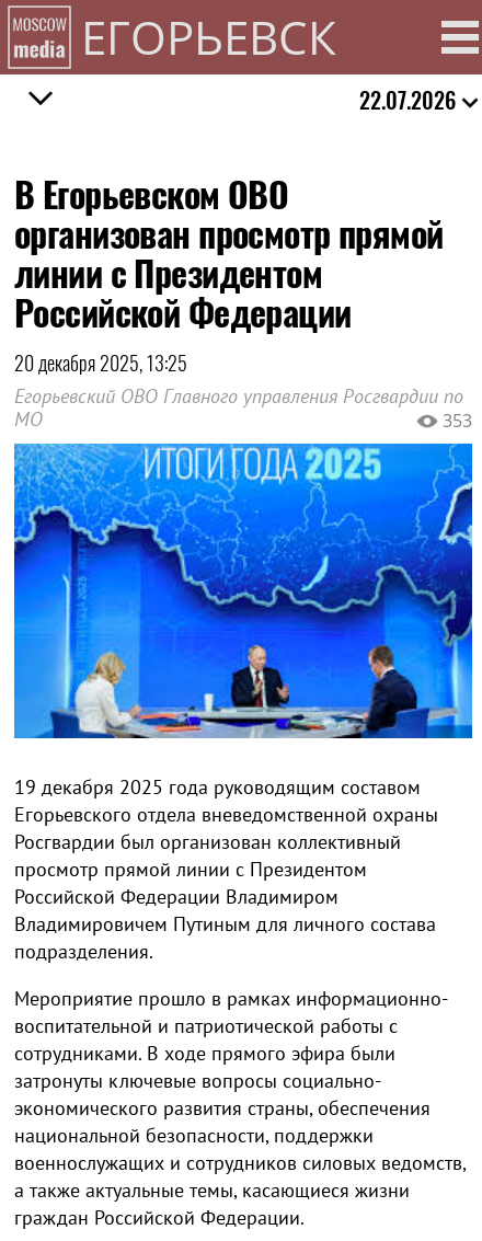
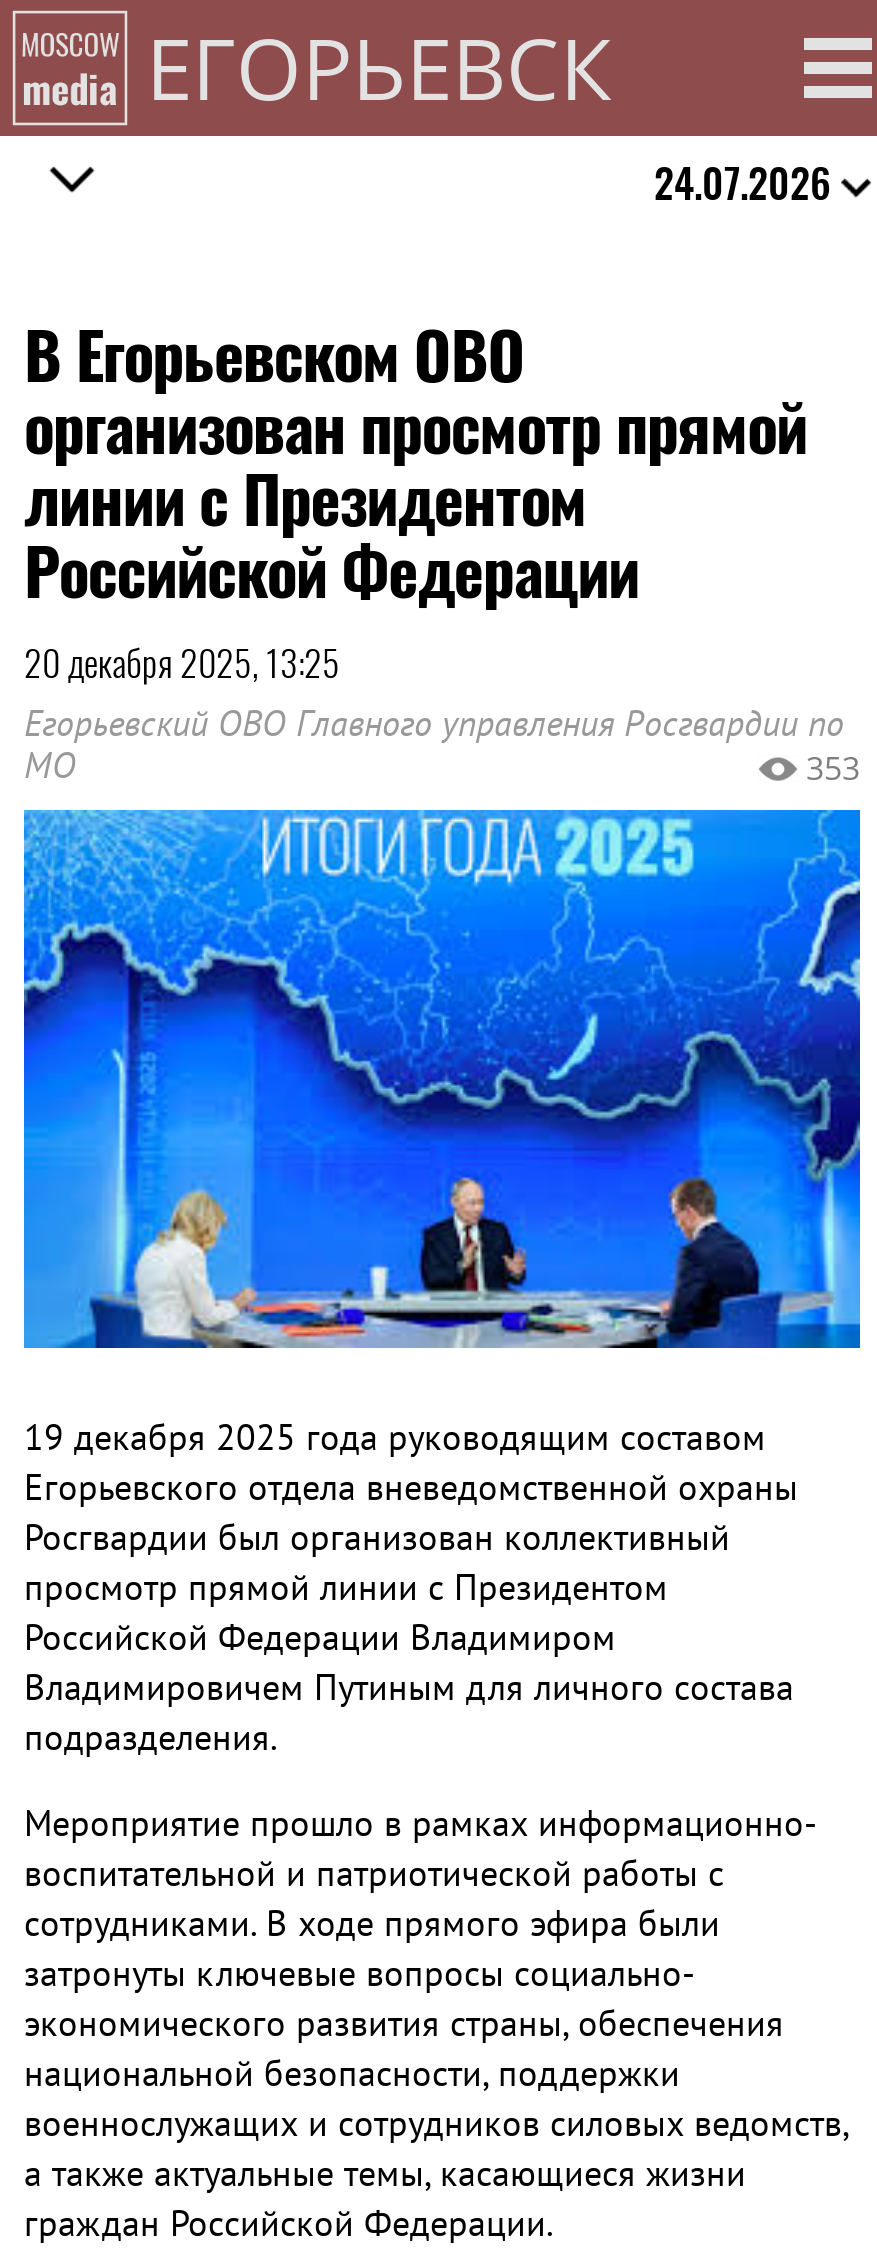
- 22.07.2026
+ 24.07.2026
